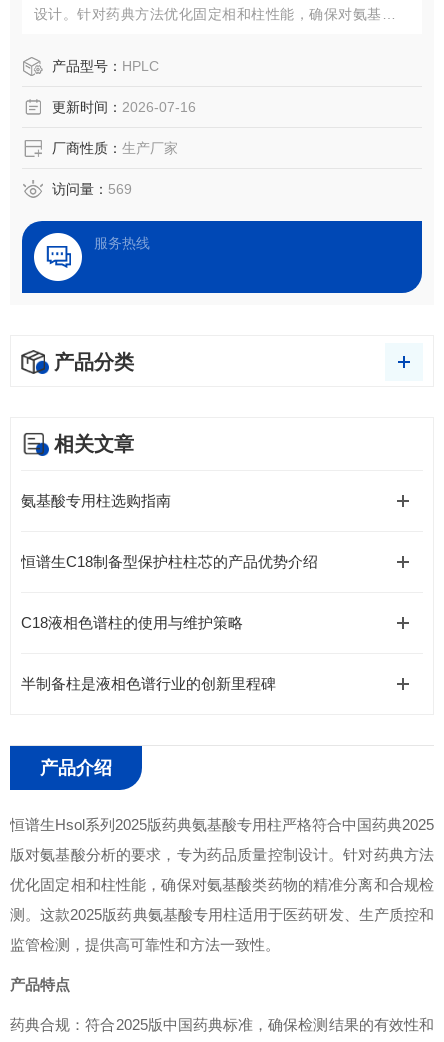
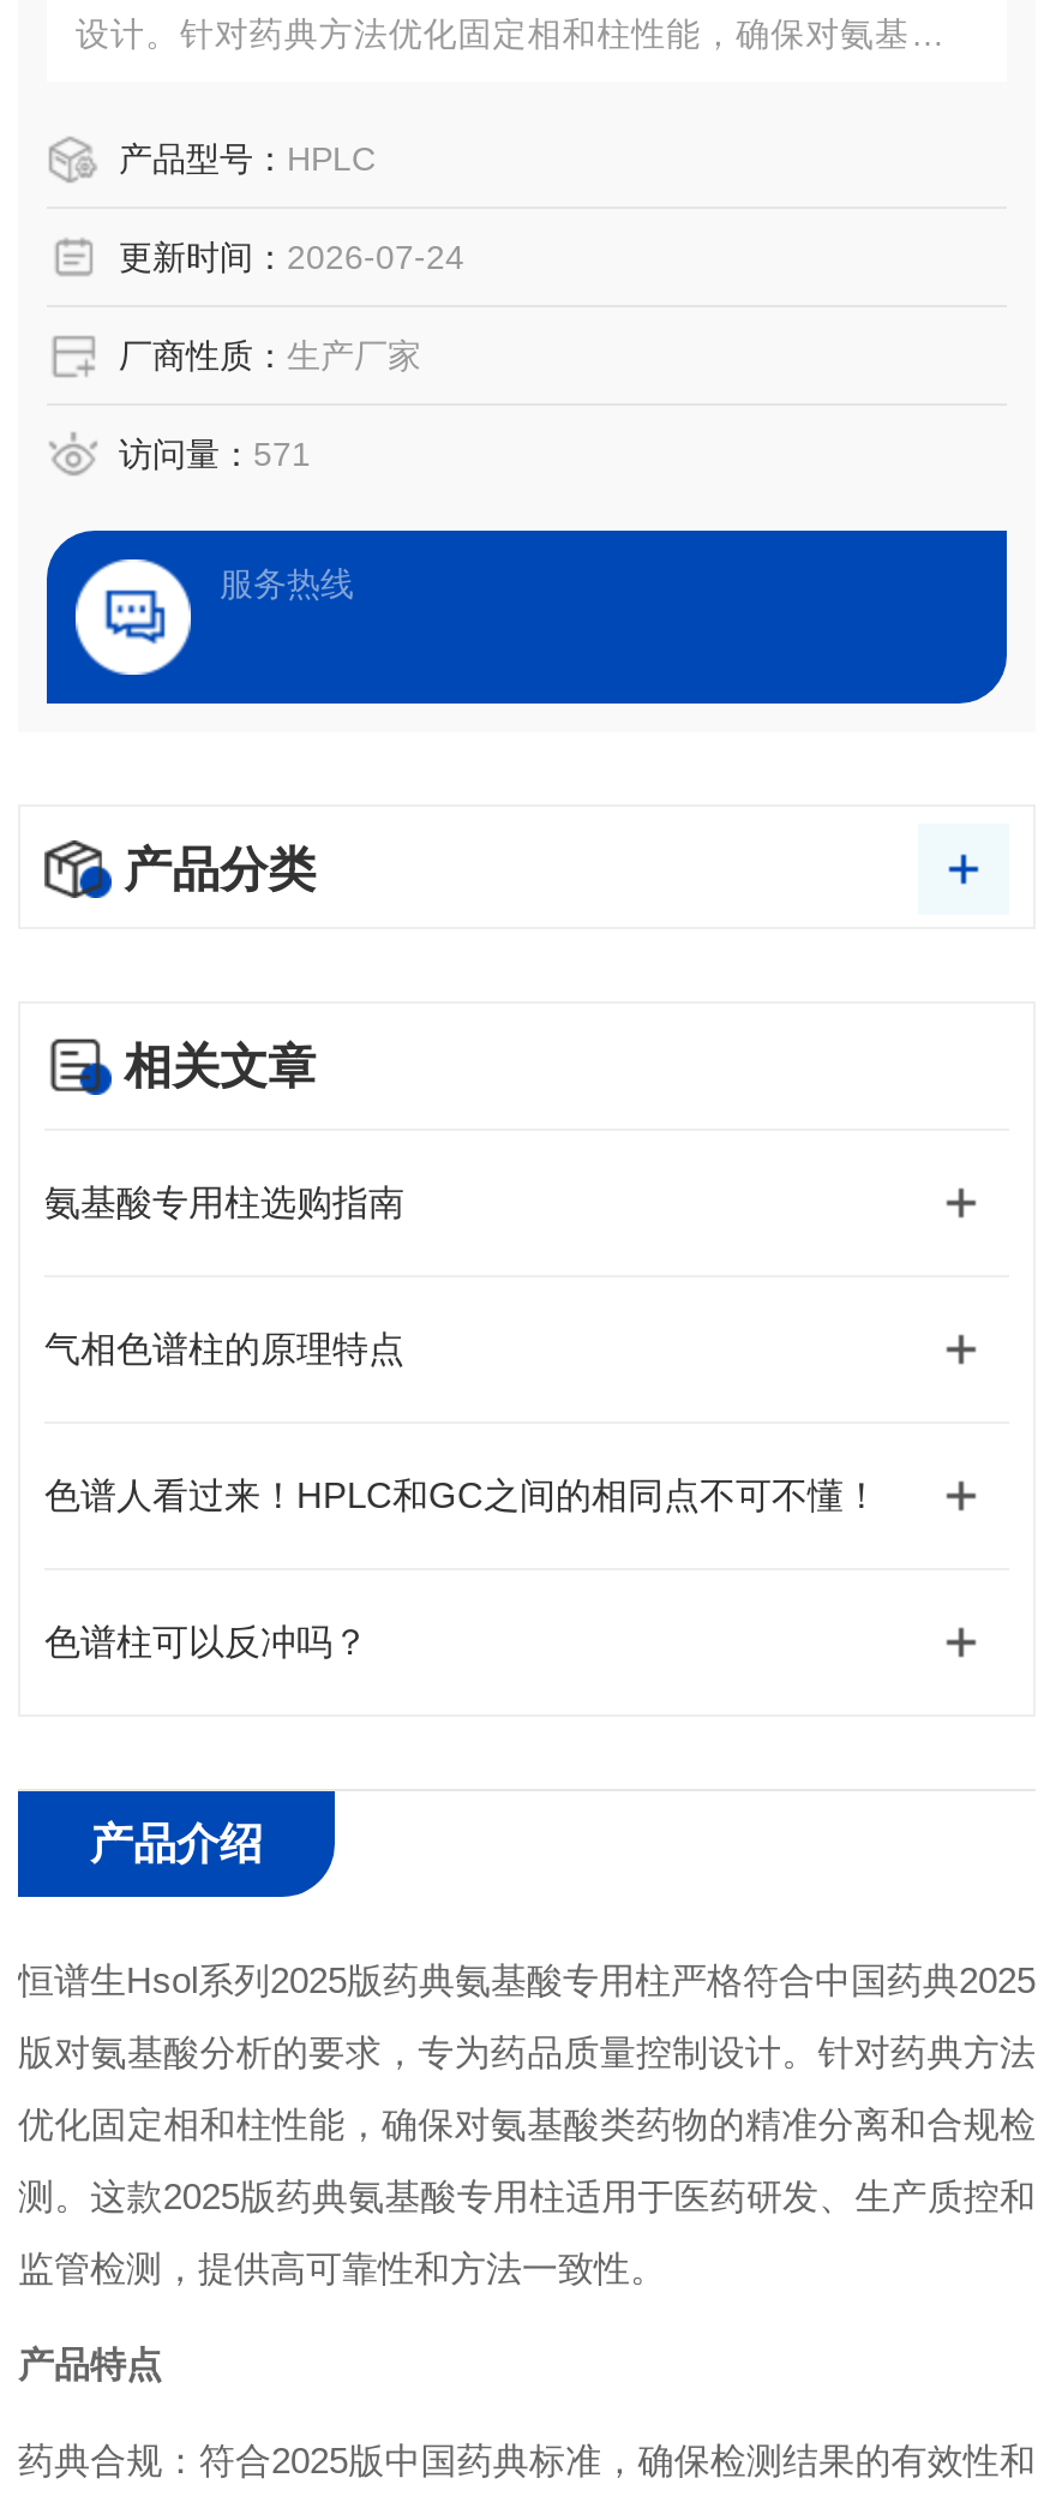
- 更新时间：2026-07-16
+ 更新时间：2026-07-24

- 访问量：569
+ 访问量：571

- 恒谱生C18制备型保护柱柱芯的产品优势介绍
+ 气相色谱柱的原理特点

- C18液相色谱柱的使用与维护策略
+ 色谱人看过来！HPLC和GC之间的相同点不可不懂！

- 半制备柱是液相色谱行业的创新里程碑
+ 色谱柱可以反冲吗？
